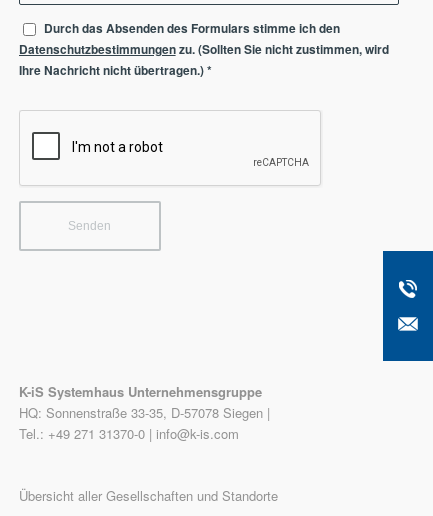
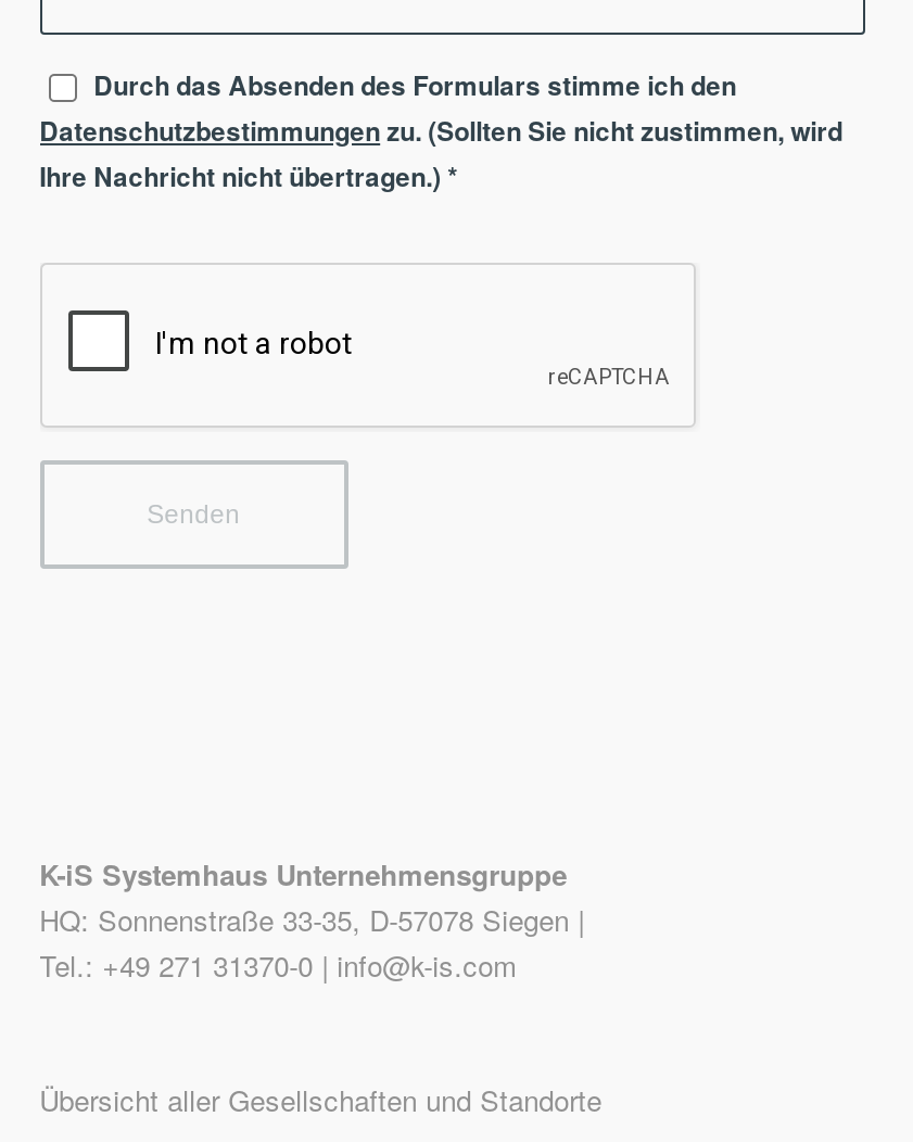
- [image]
